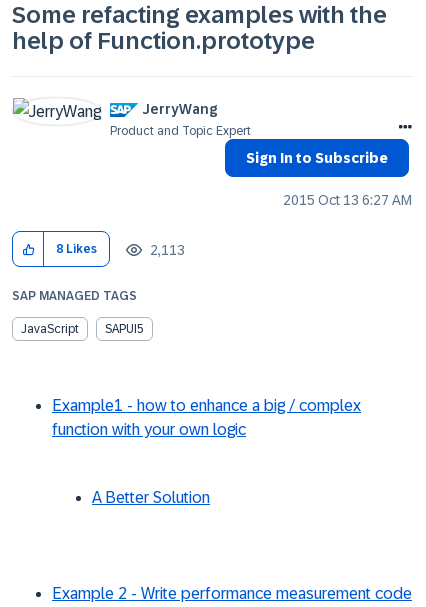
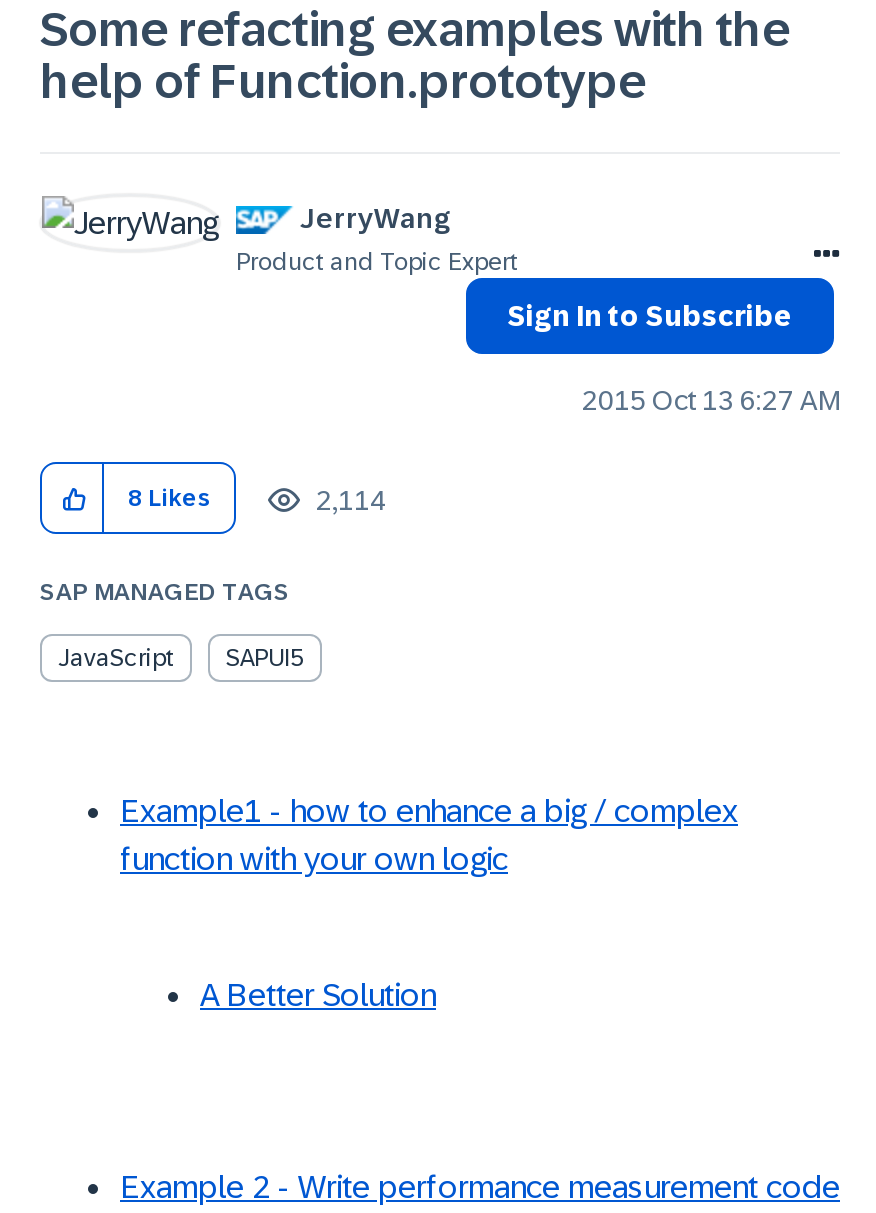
- 2,113
+ 2,114
